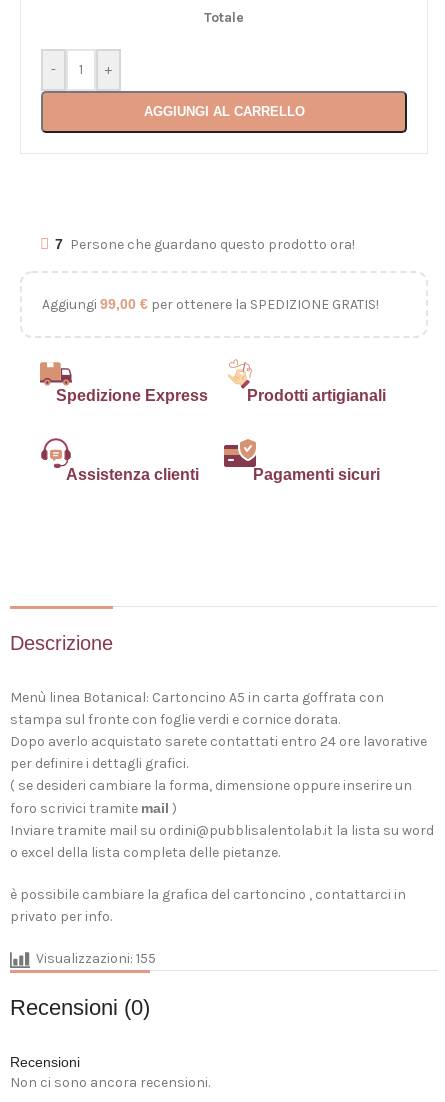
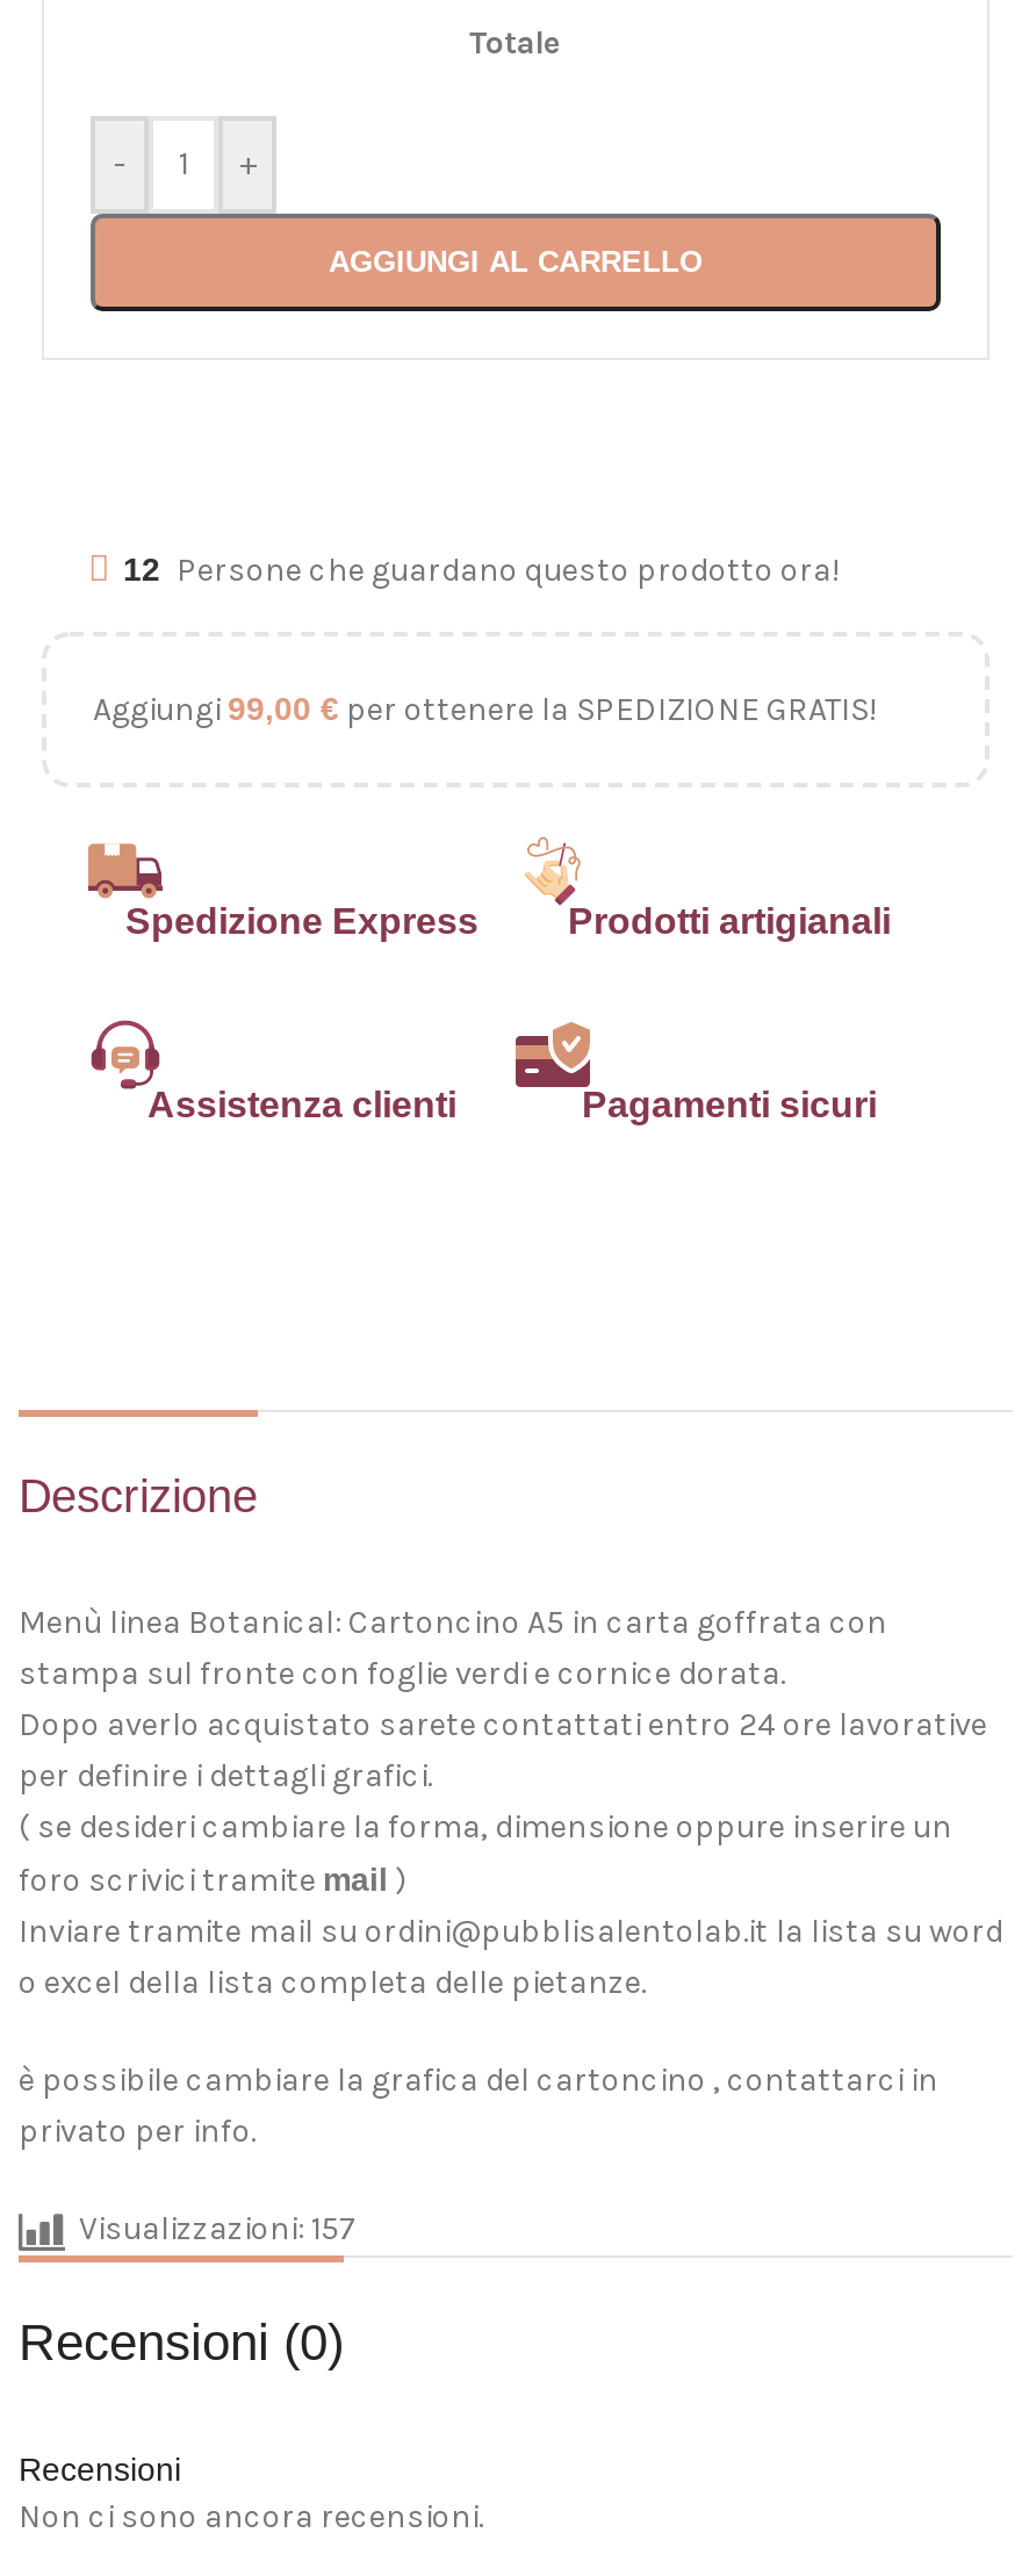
- 7 Persone che guardano questo prodotto ora!
+ 12 Persone che guardano questo prodotto ora!

- Visualizzazioni: 155
+ Visualizzazioni: 157
